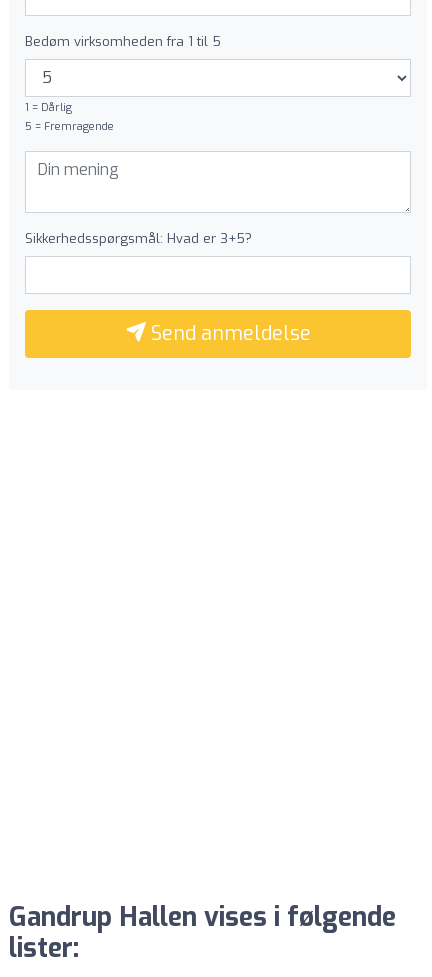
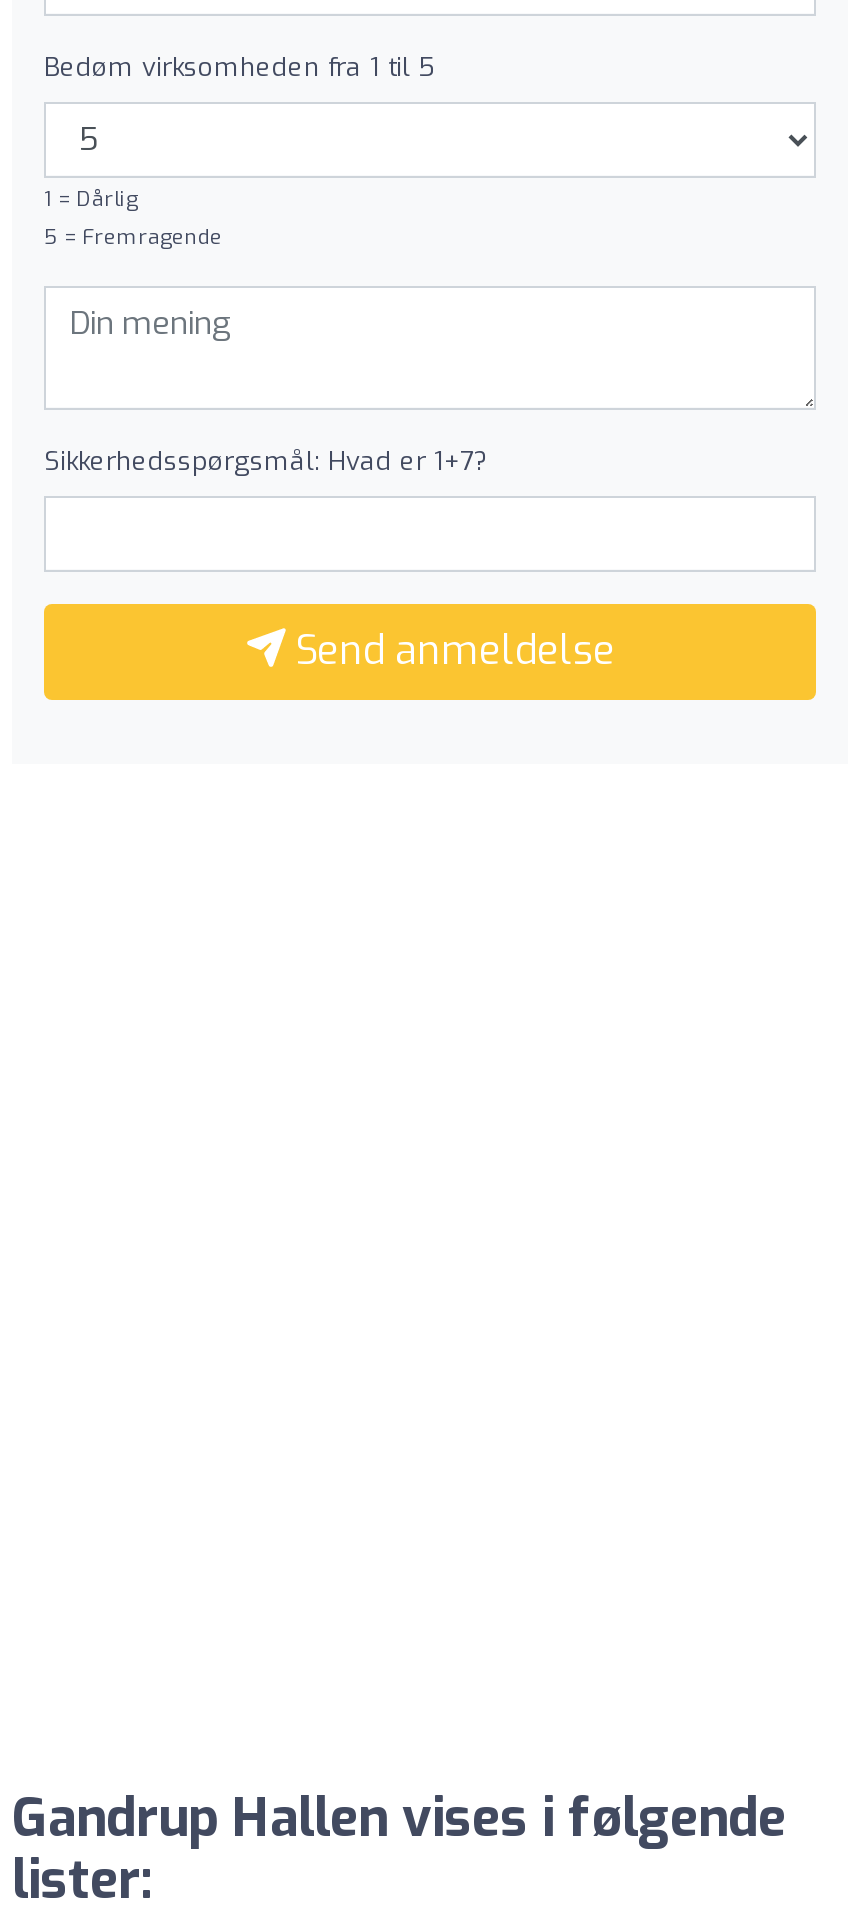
- Sikkerhedsspørgsmål: Hvad er 3+5?
+ Sikkerhedsspørgsmål: Hvad er 1+7?
